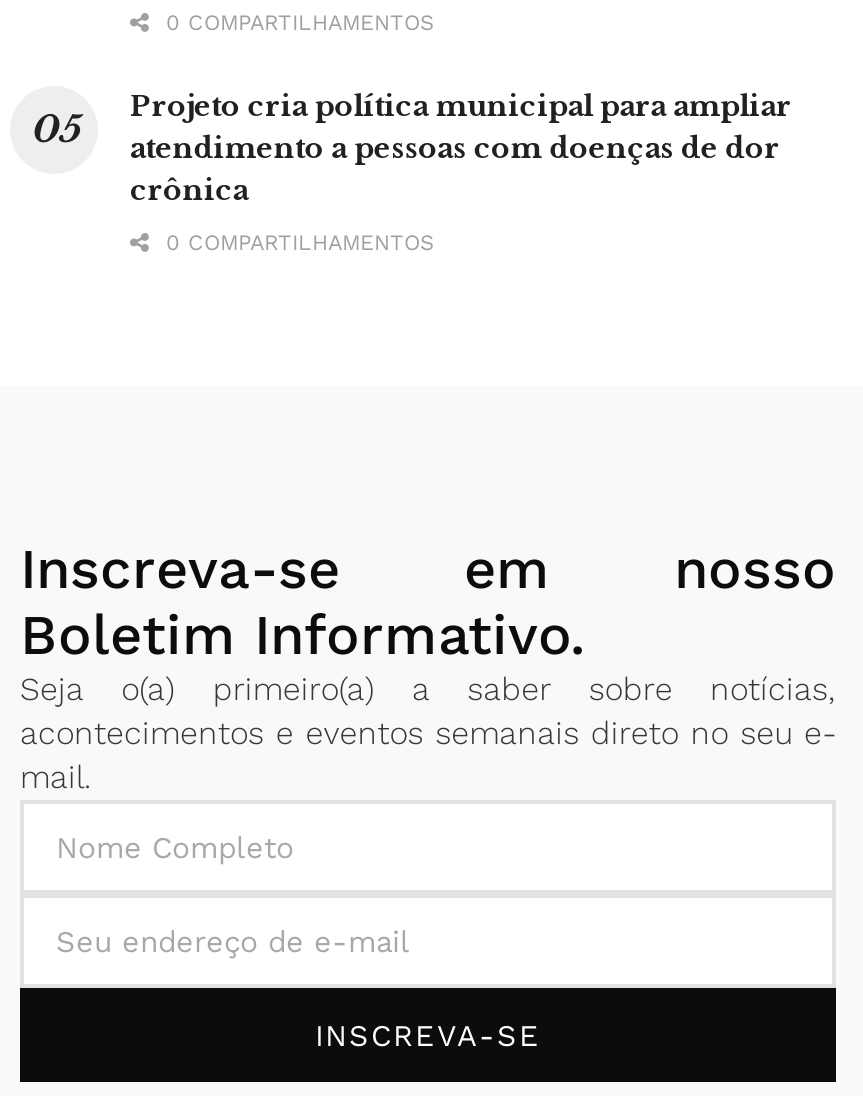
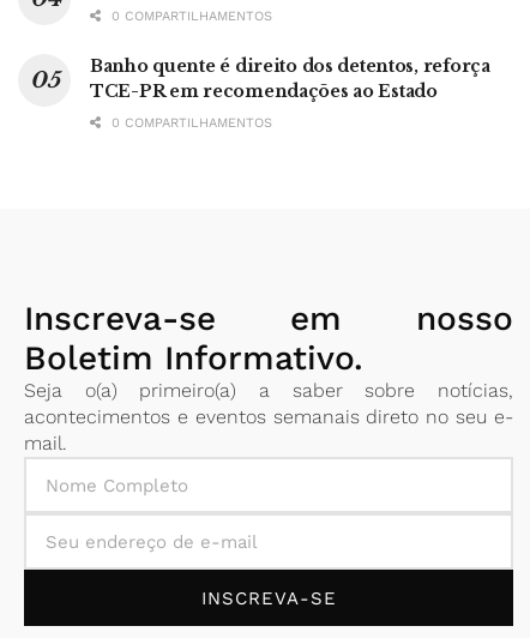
- Projeto cria política municipal para ampliar
- atendimento a pessoas com doenças de dor
- crônica
+ Banho quente é direito dos detentos, reforça
+ TCE-PR em recomendações ao Estado
